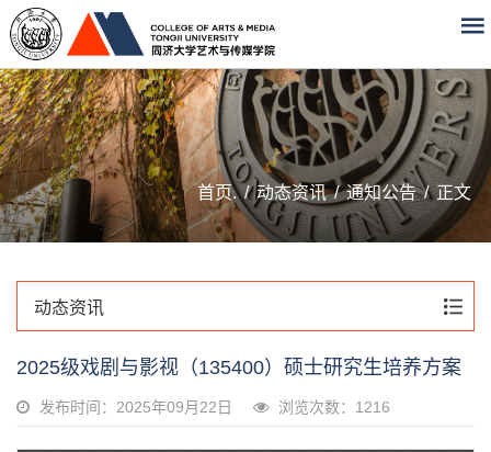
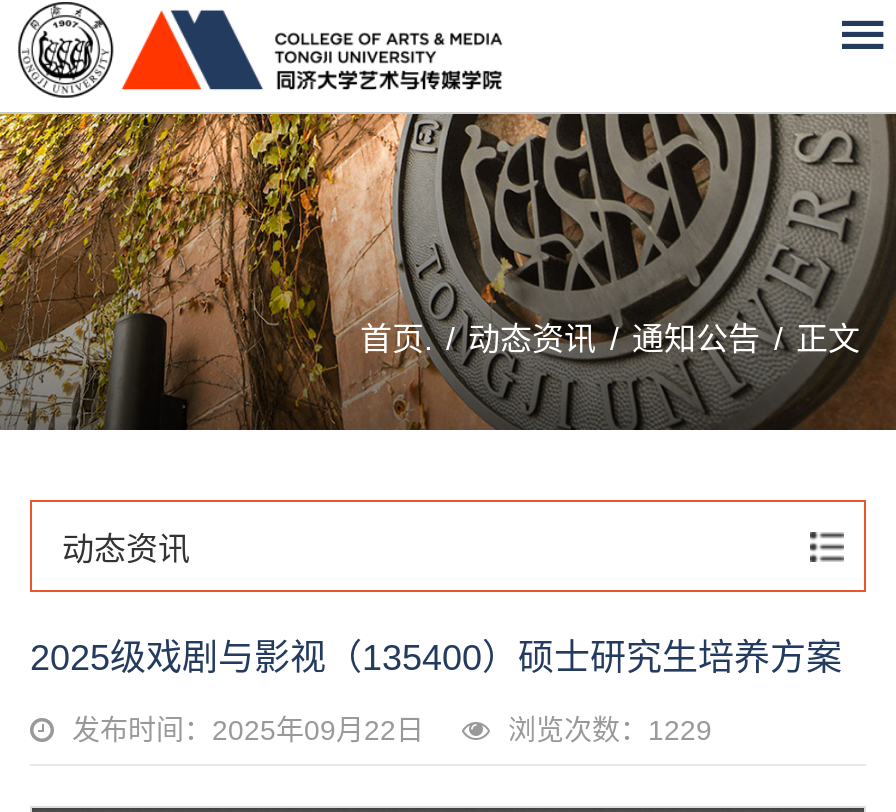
- 浏览次数：1216
+ 浏览次数：1229
